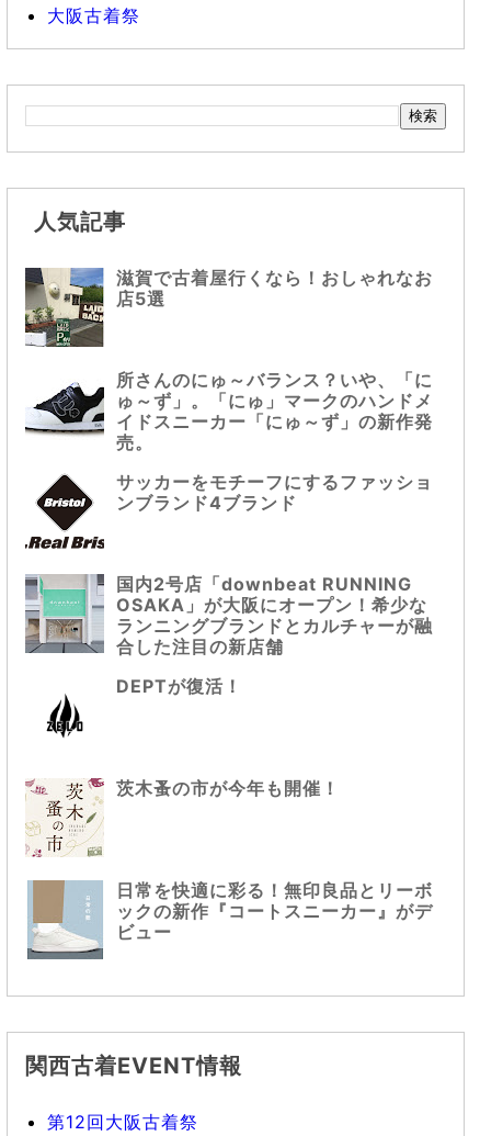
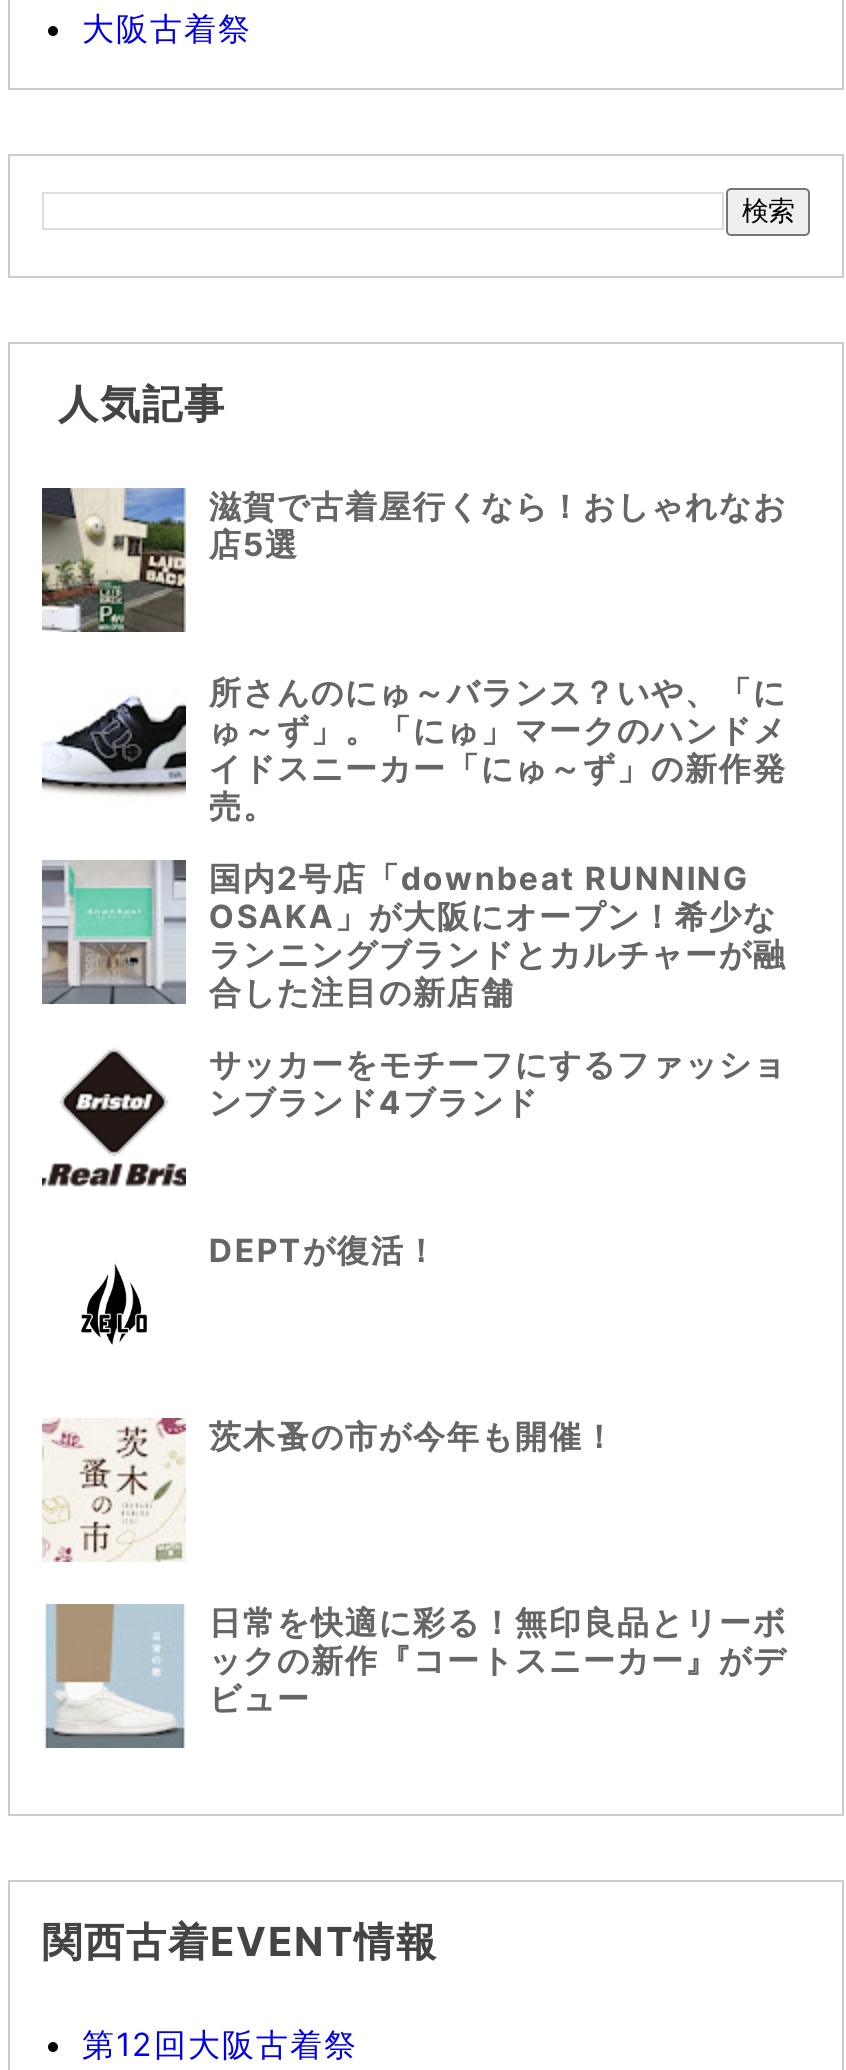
moved down: [image] | サッカーをモチーフにするファッショ | ンブランド4ブランド

moved up: [image] | 国内2号店「downbeat RUNNING | OSAKA」が大阪にオープン！希少な | ランニングブランドとカルチャーが融 | 合した注目の新店舗
